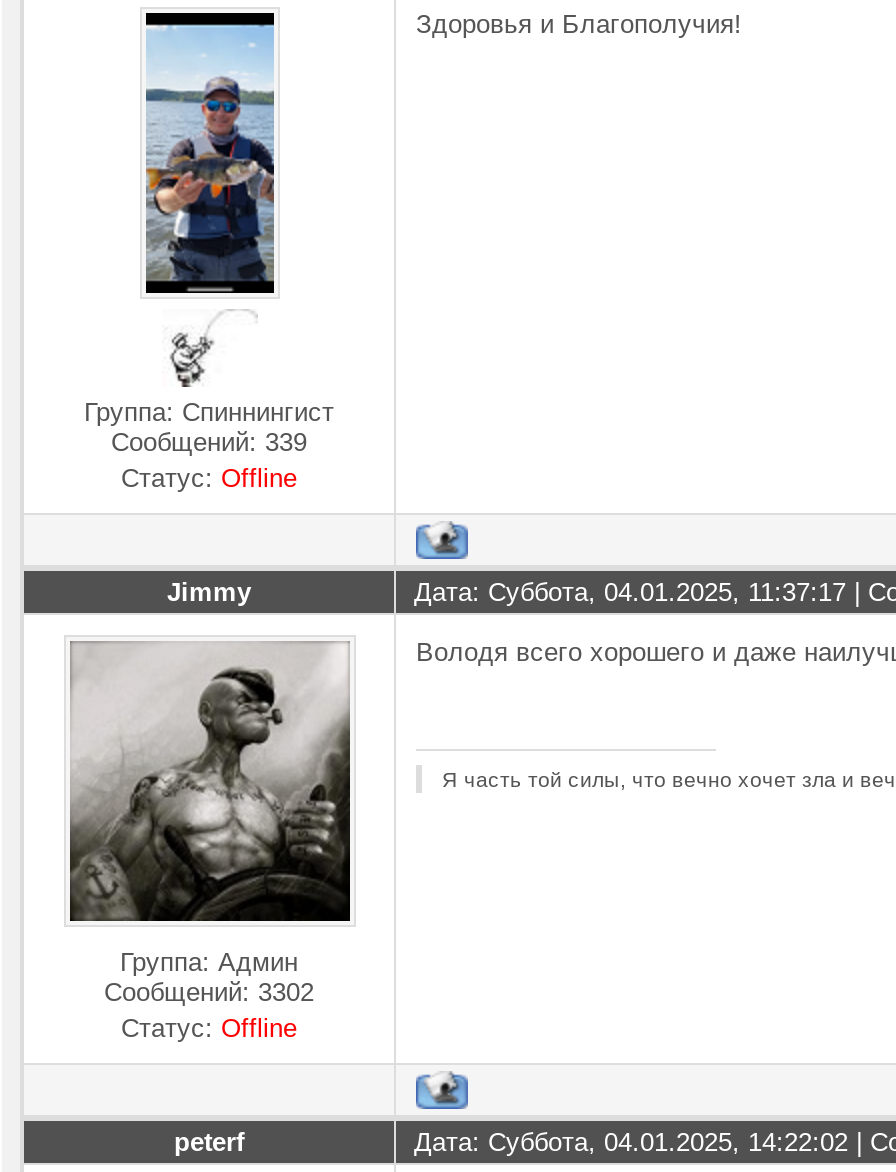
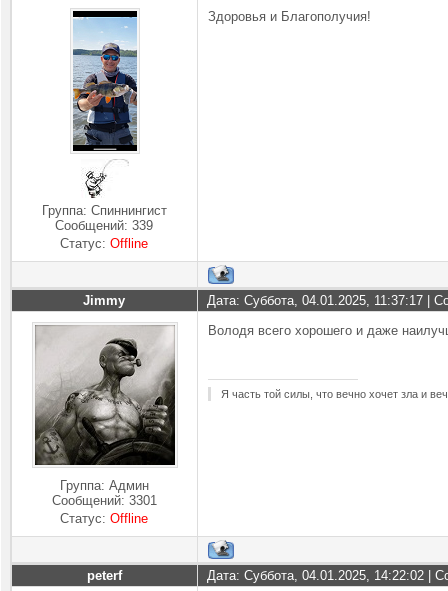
- Сообщений: 3302
+ Сообщений: 3301
